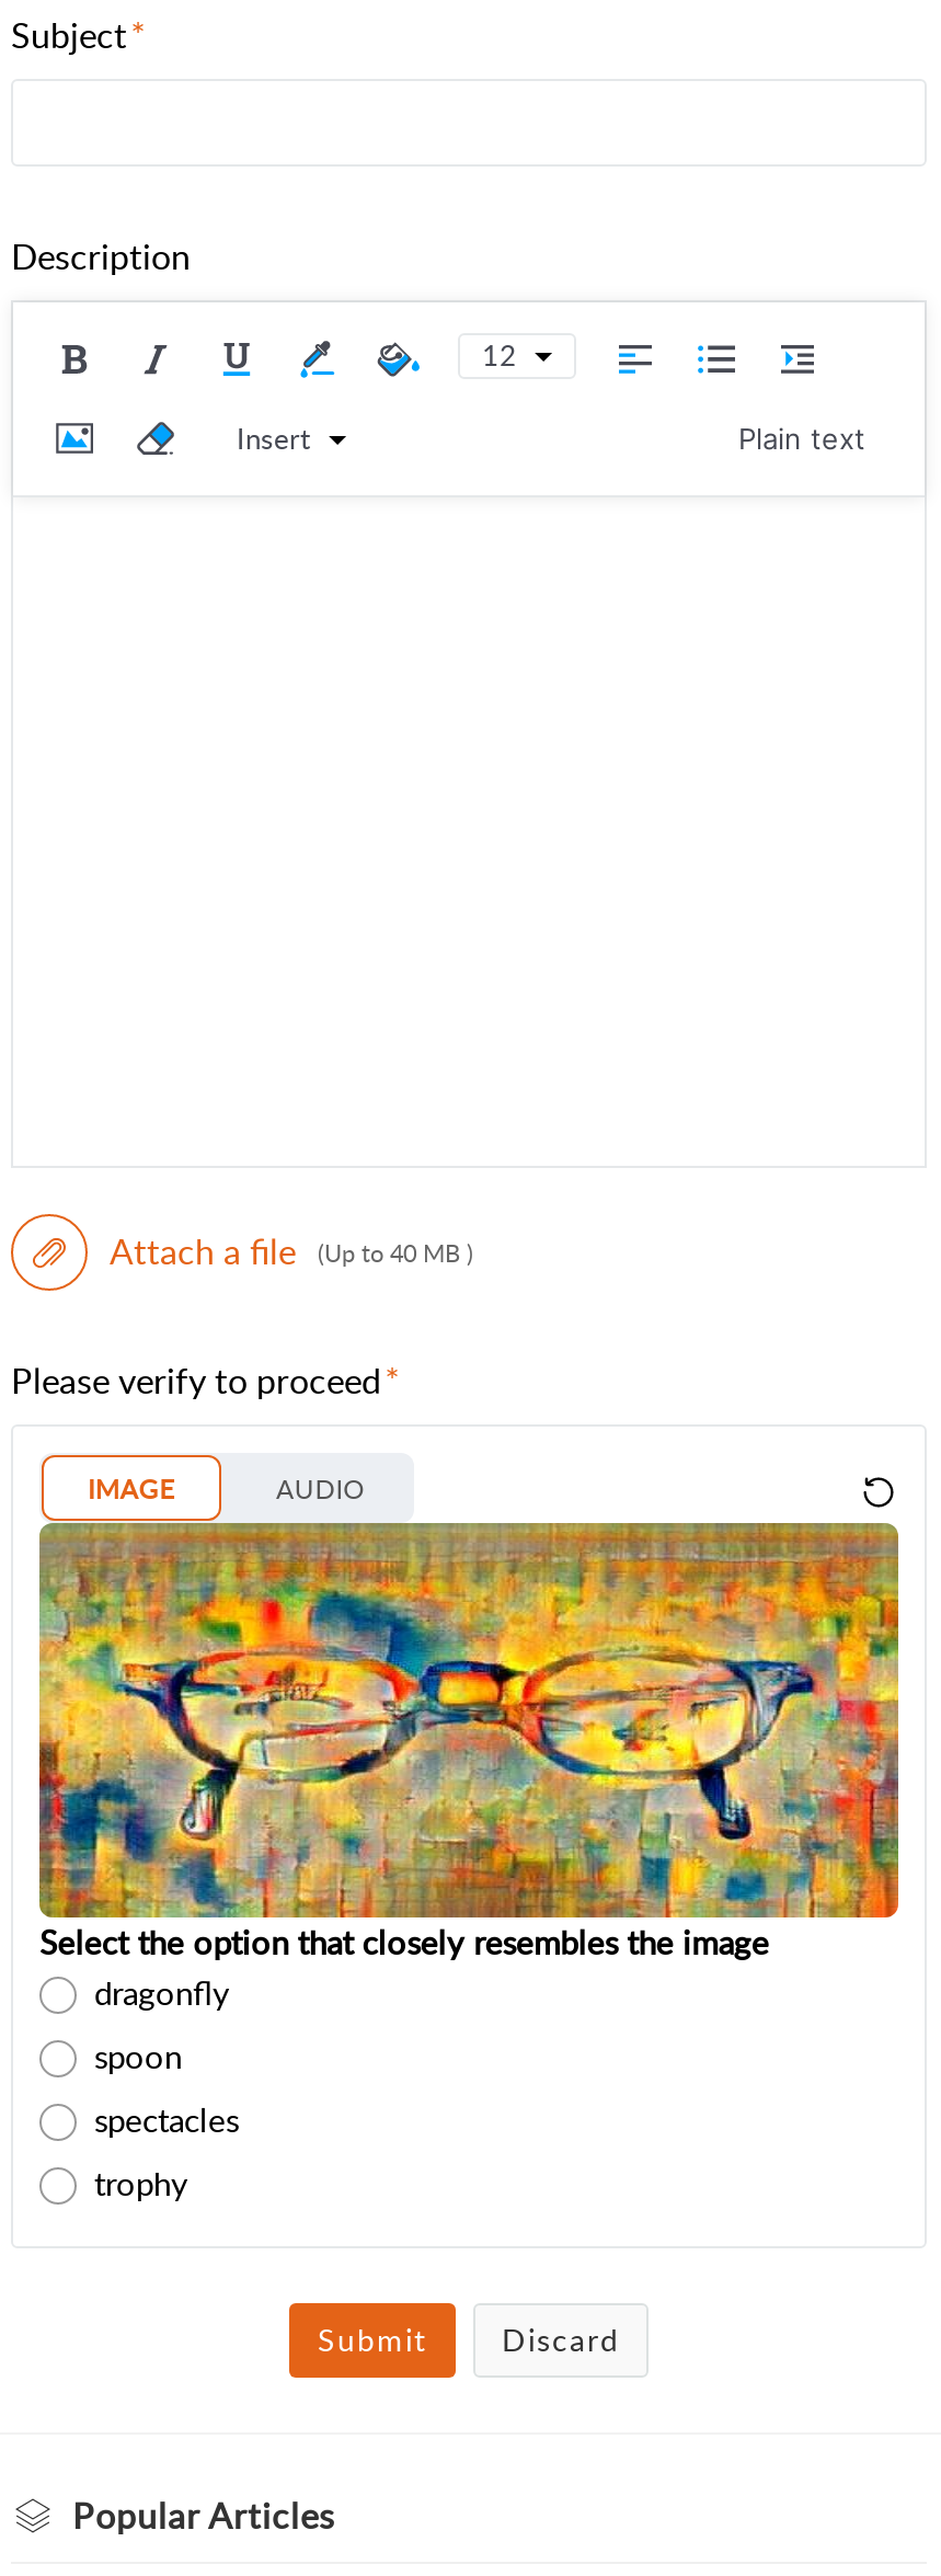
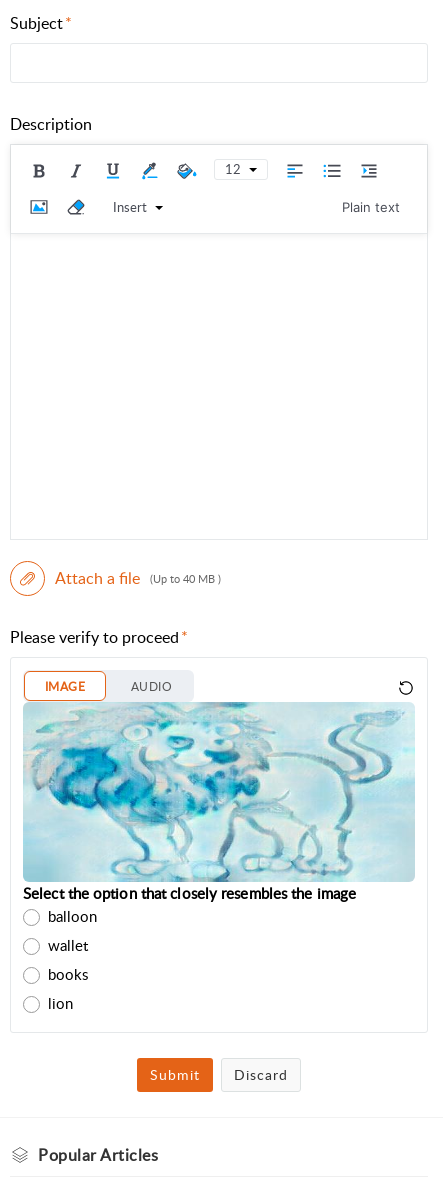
- [image]
- dragonfly
- spoon
- spectacles
- trophy
+ [image]
+ balloon
+ wallet
+ books
+ lion
